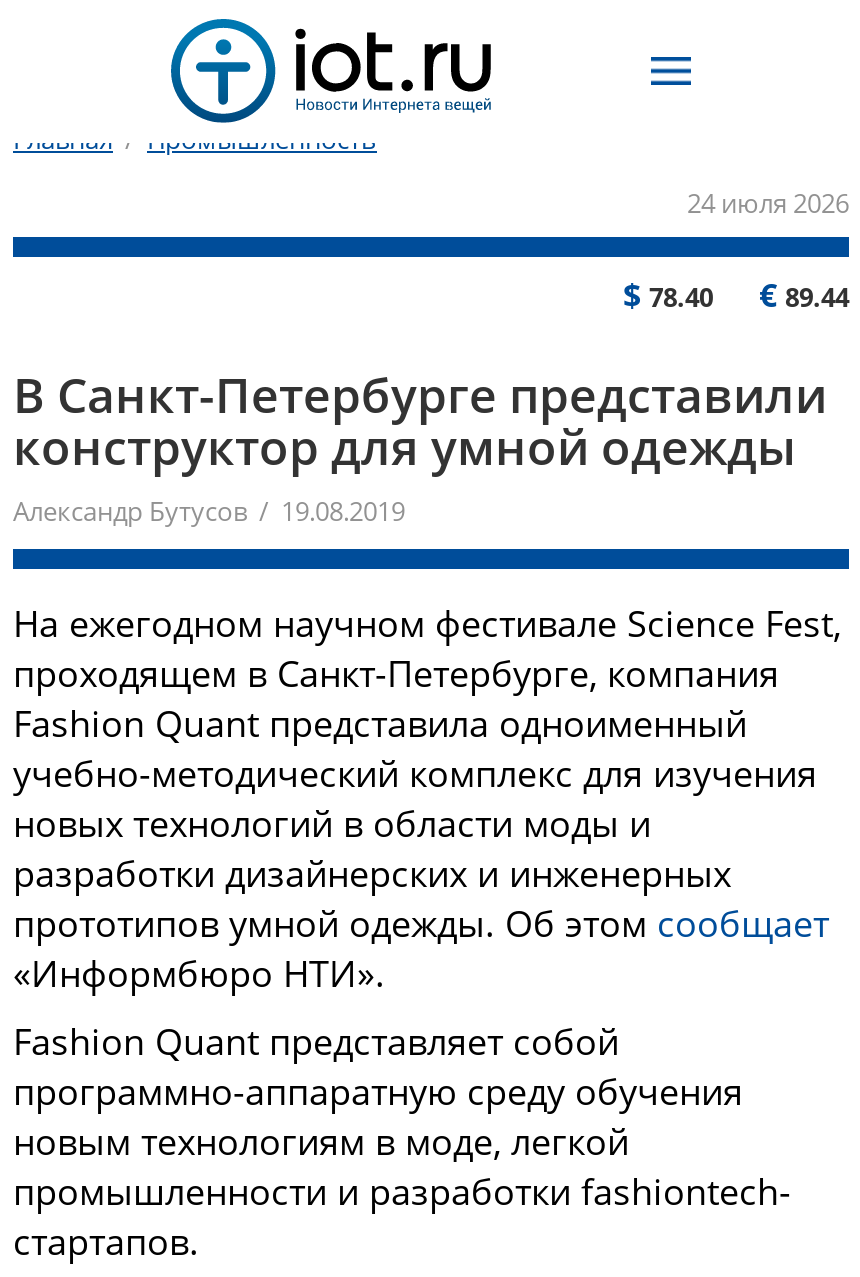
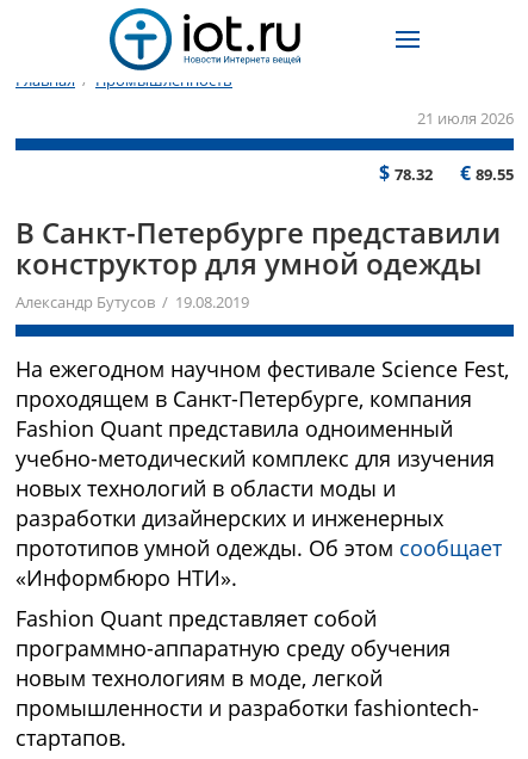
- 24 июля 2026
+ 21 июля 2026

- $78.40
+ $78.32

- €89.44
+ €89.55
